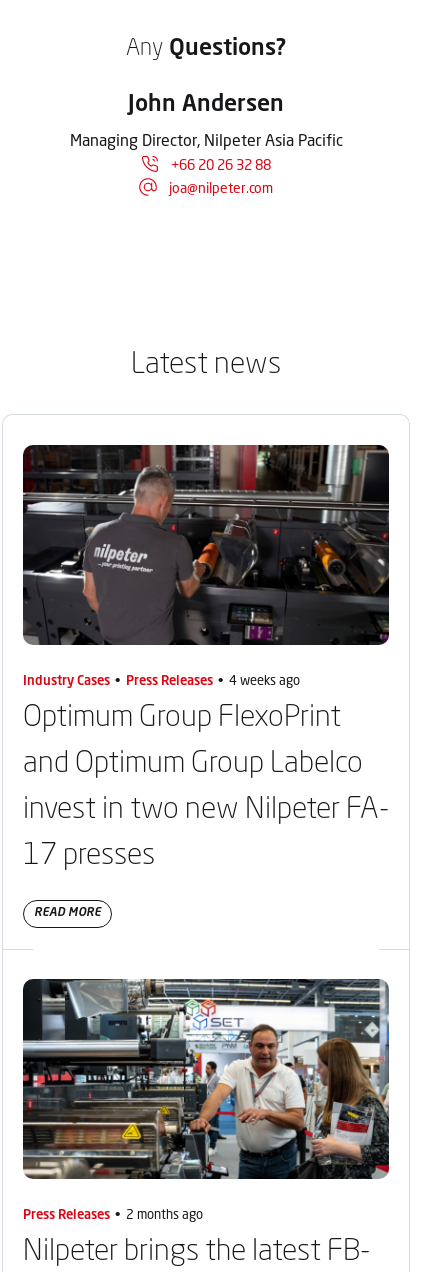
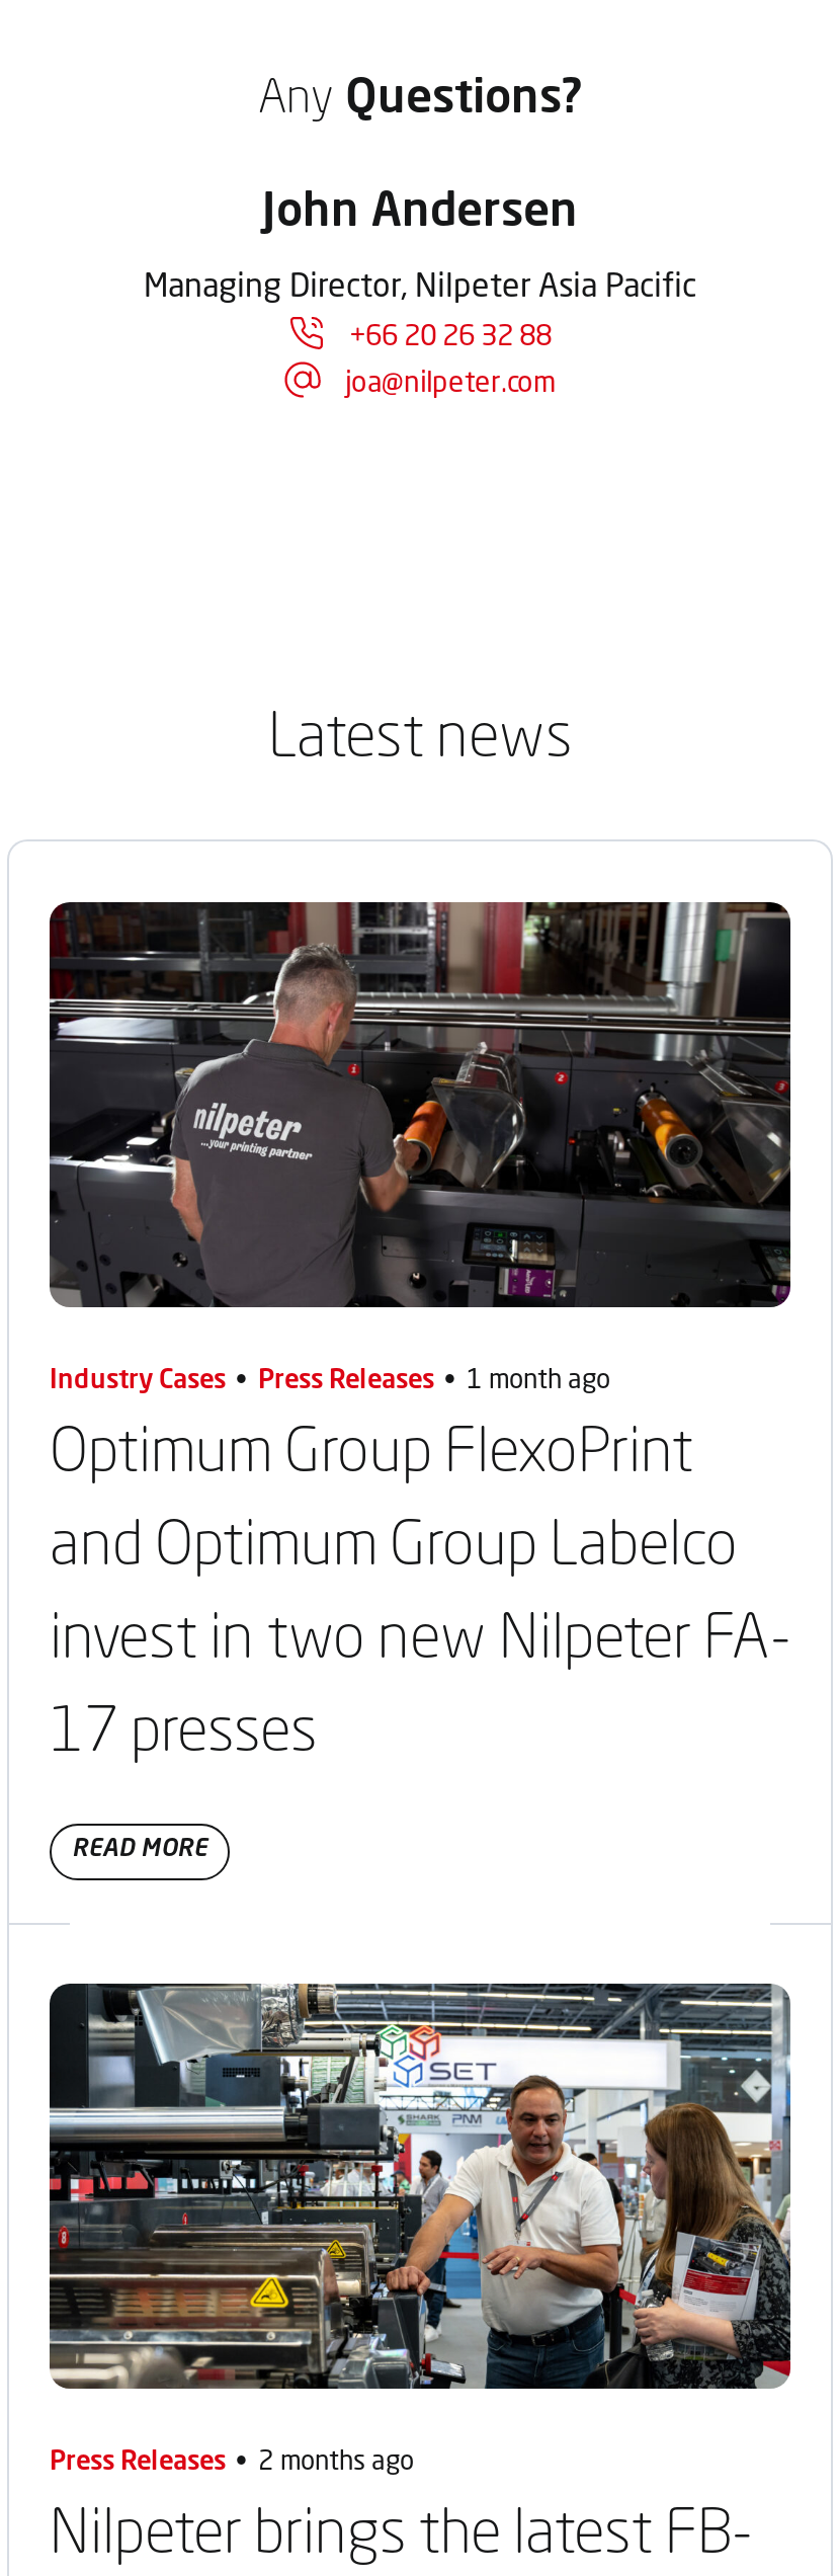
- Industry Cases Press Releases 4 weeks ago
+ Industry Cases Press Releases 1 month ago
